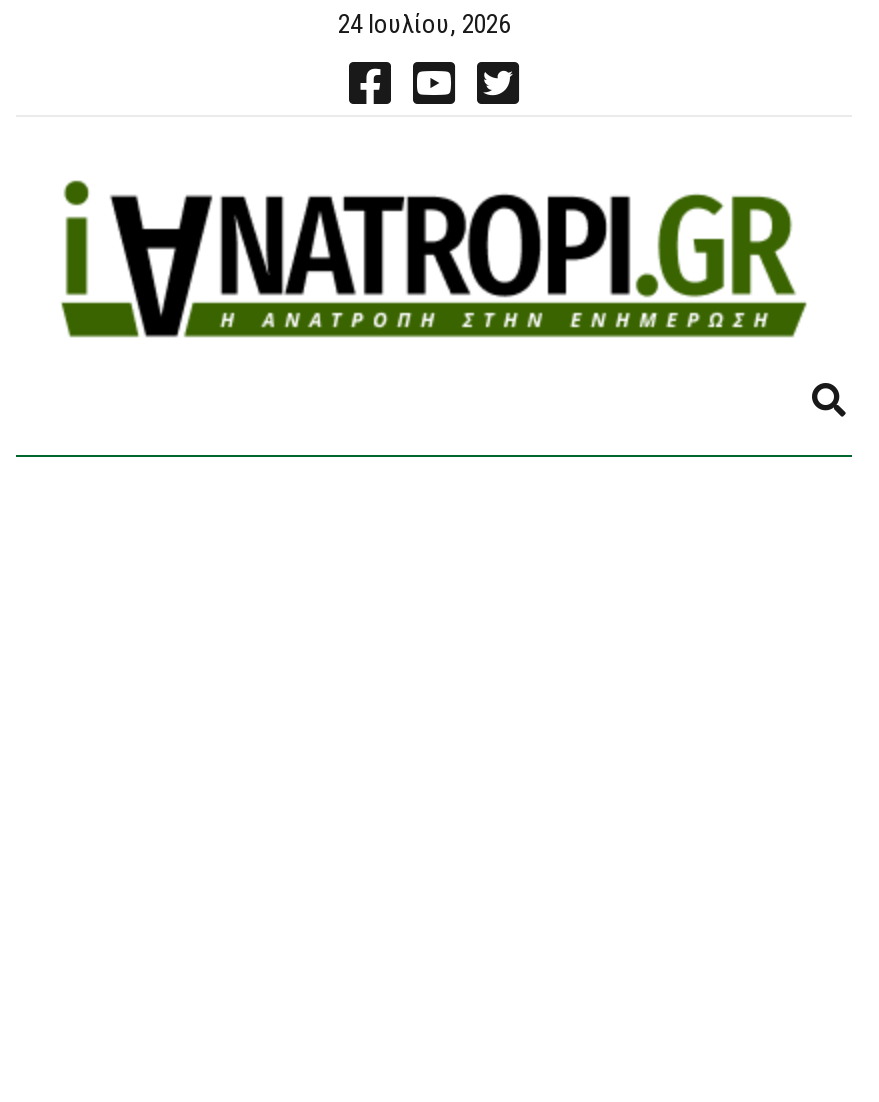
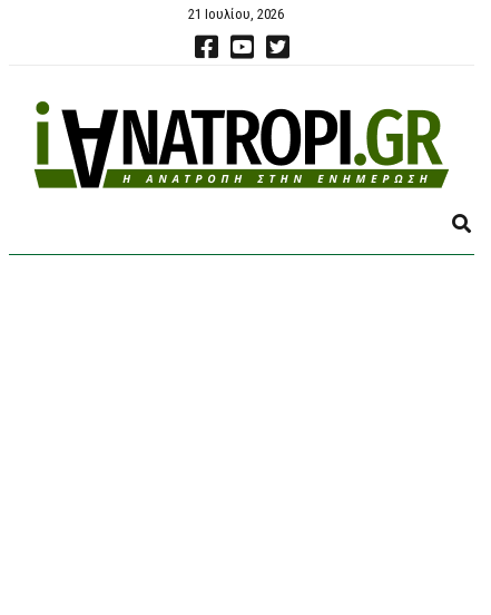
- 24 Ιουλίου, 2026
+ 21 Ιουλίου, 2026
